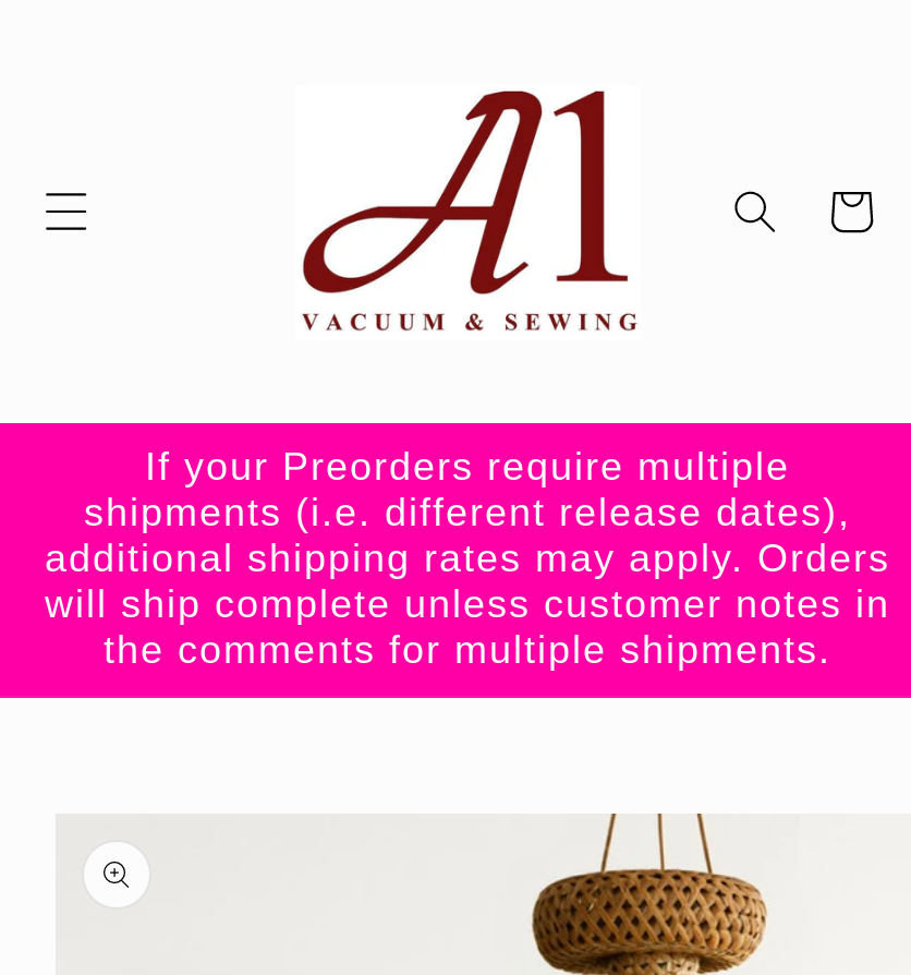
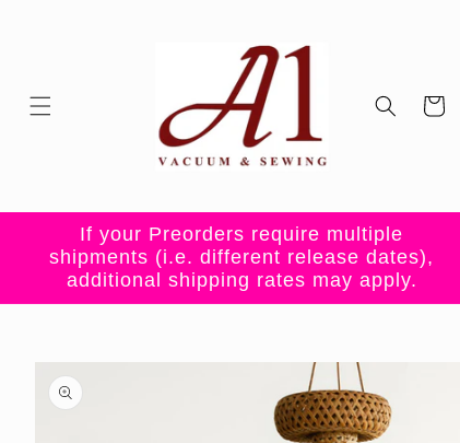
- additional shipping rates may apply. Orders
- will ship complete unless customer notes in
- the comments for multiple shipments.
+ additional shipping rates may apply.
